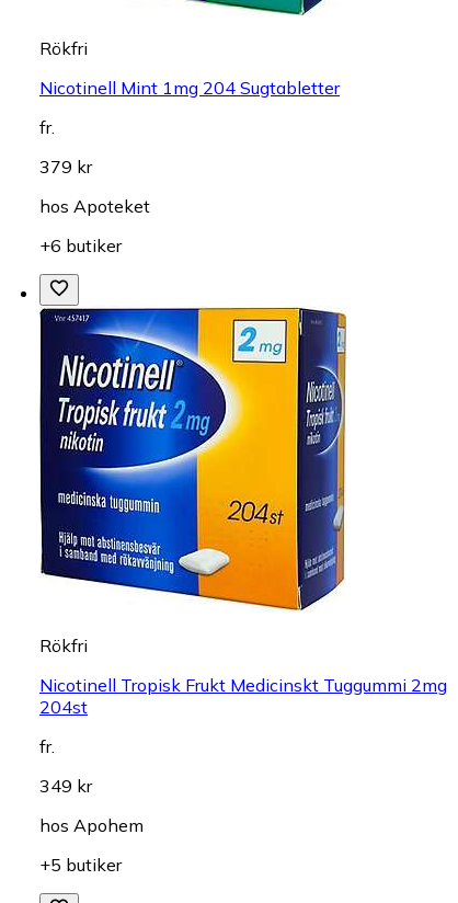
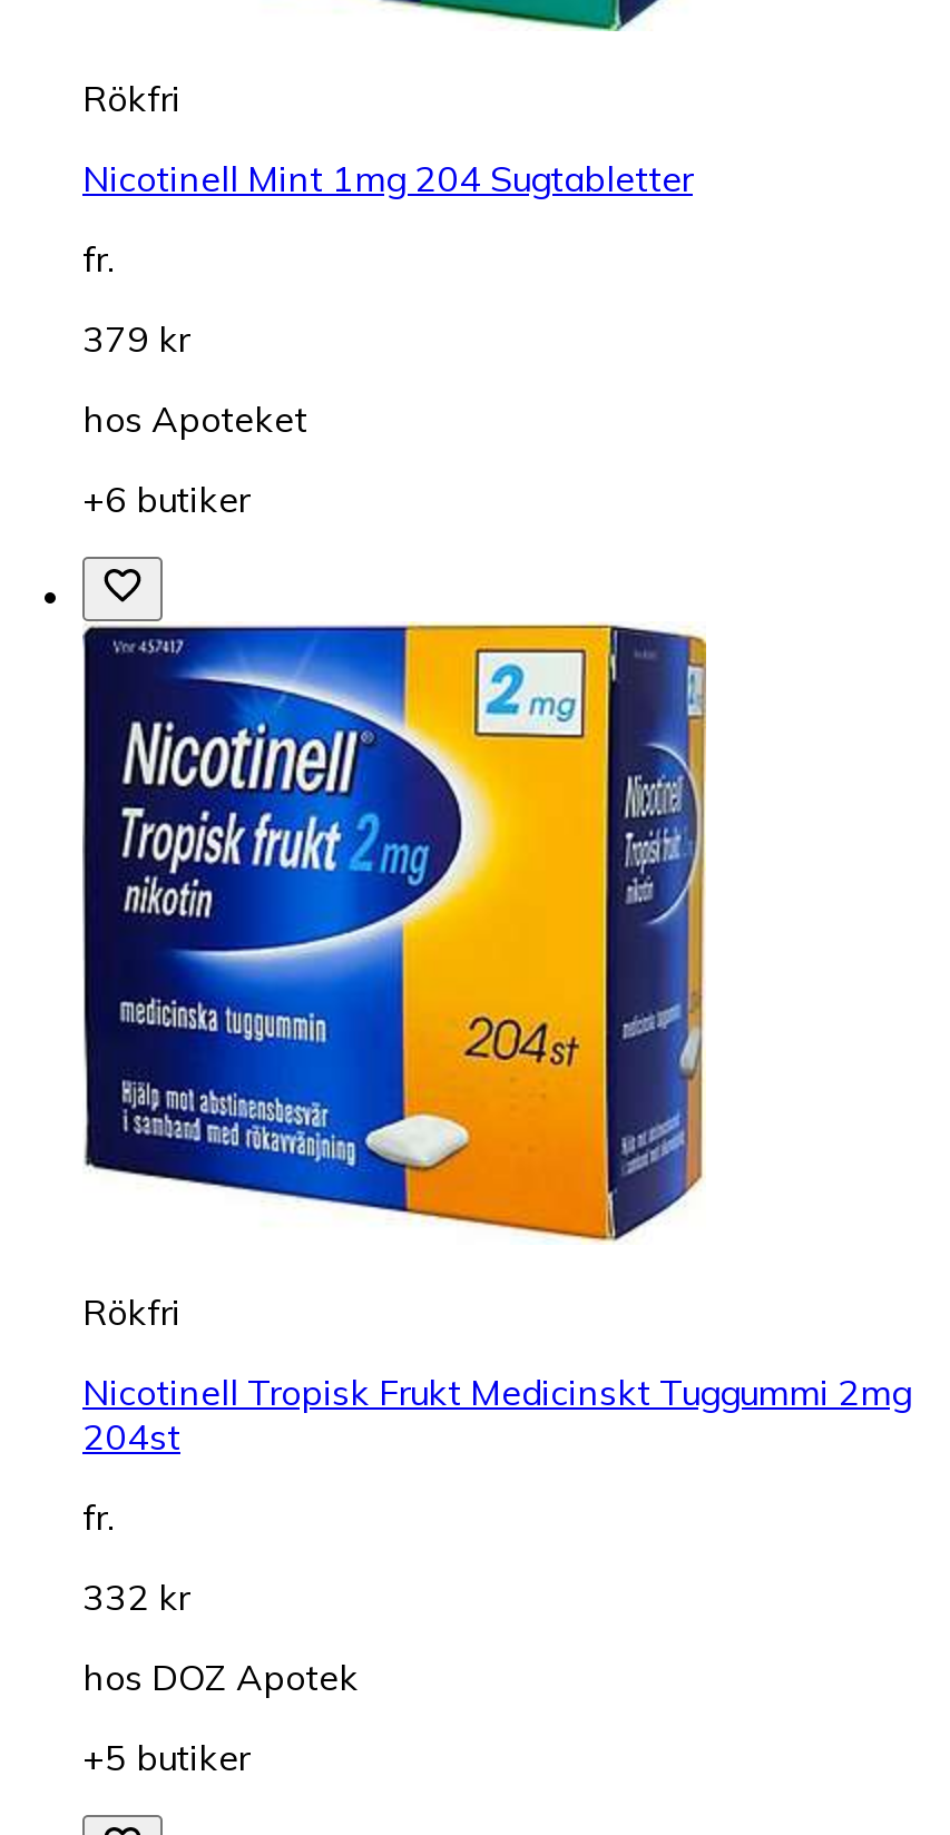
- 349 kr
+ 332 kr

- hos Apohem
+ hos DOZ Apotek
